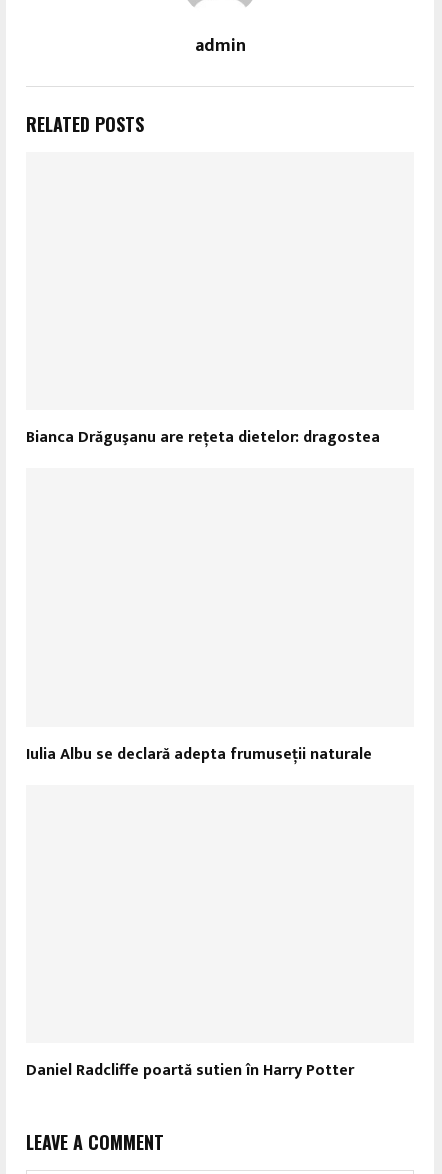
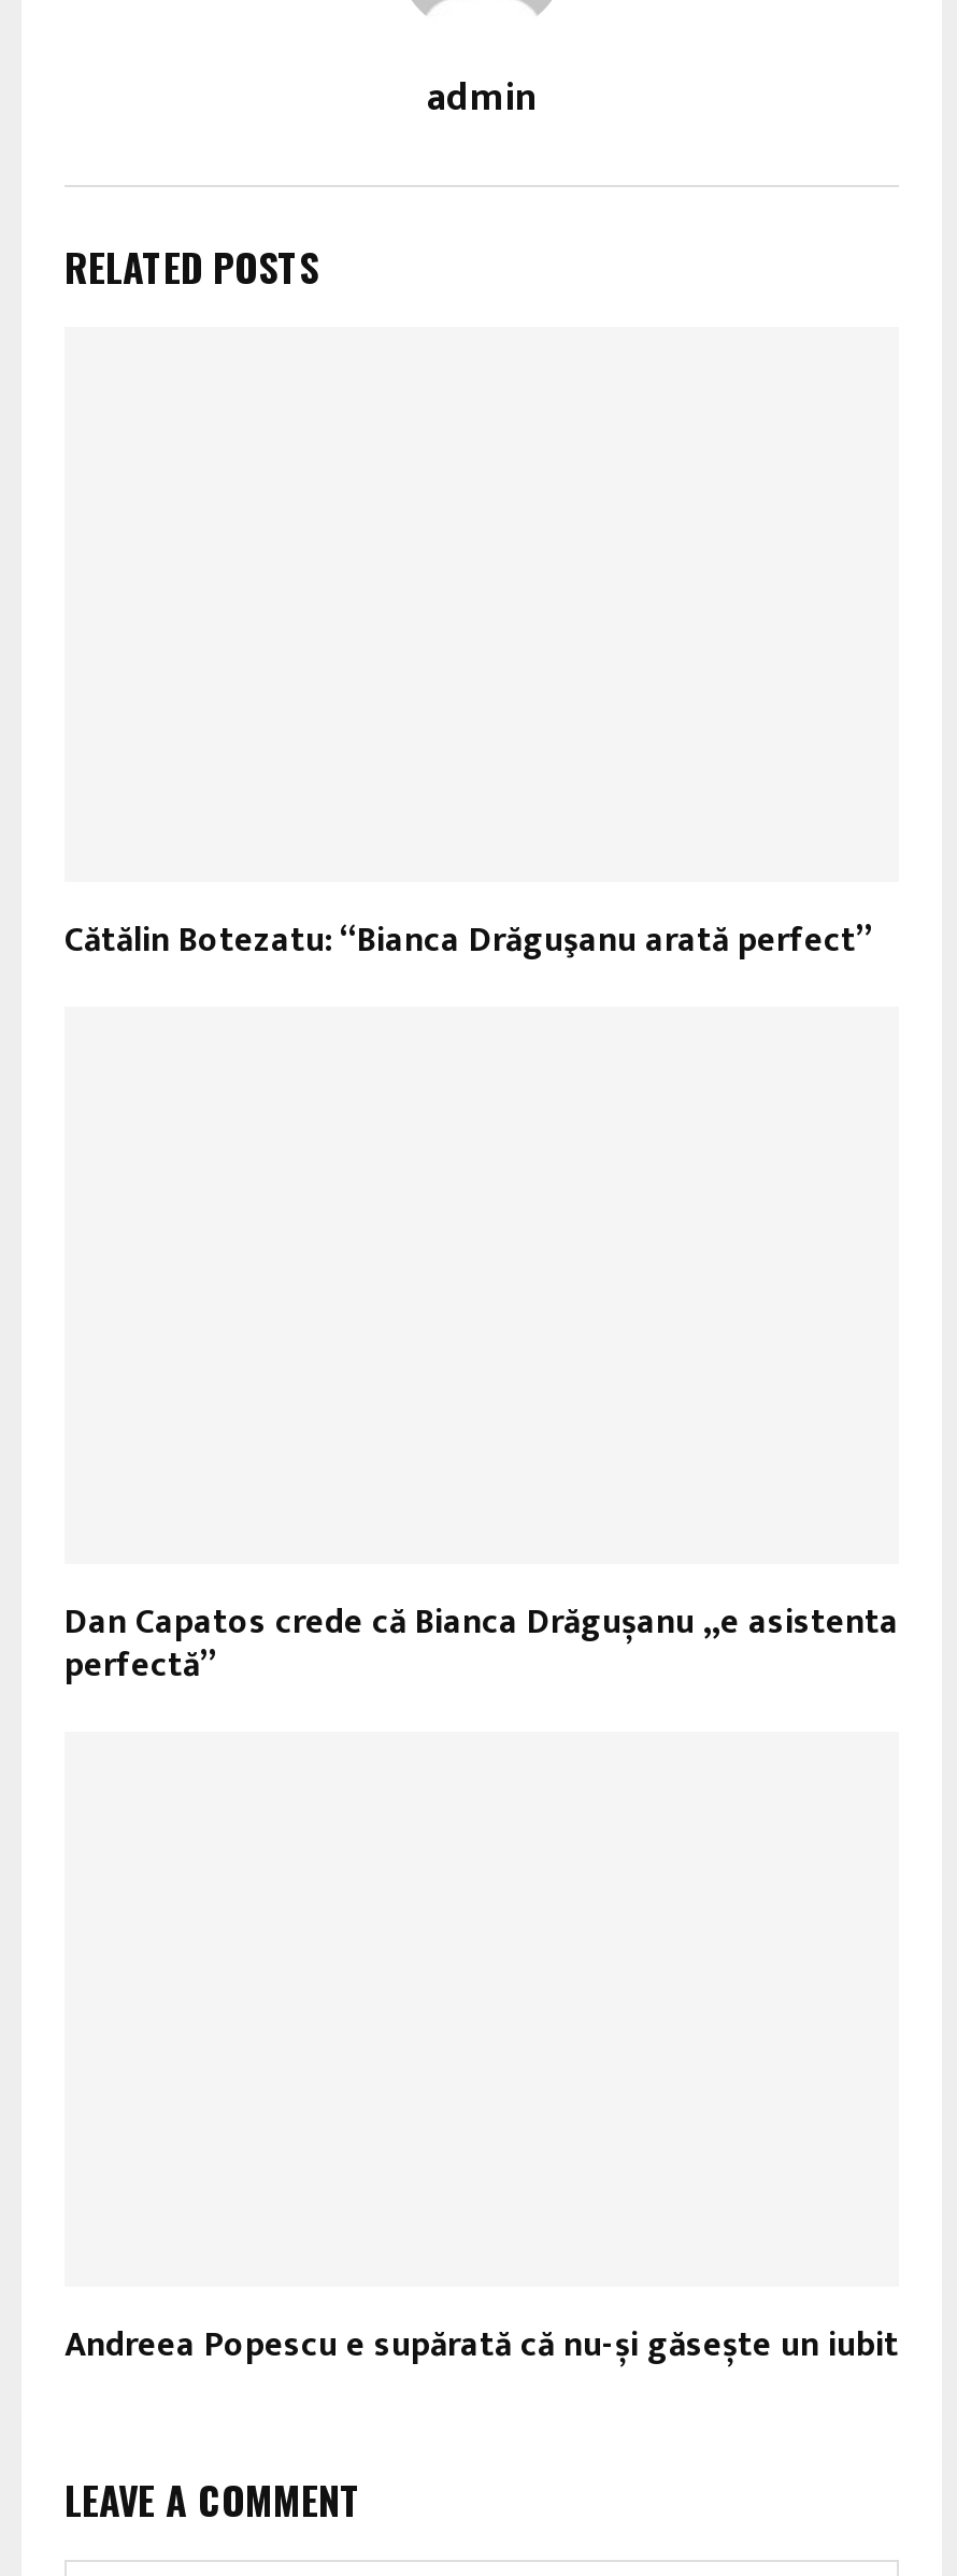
- Bianca Drăguşanu are rețeta dietelor: dragostea
+ Cătălin Botezatu: “Bianca Drăguşanu arată perfect”

- Iulia Albu se declară adepta frumuseții naturale
+ Dan Capatos crede că Bianca Drăgușanu „e asistenta
+ perfectă”

- Daniel Radcliffe poartă sutien în Harry Potter
+ Andreea Popescu e supărată că nu-și găsește un iubit
